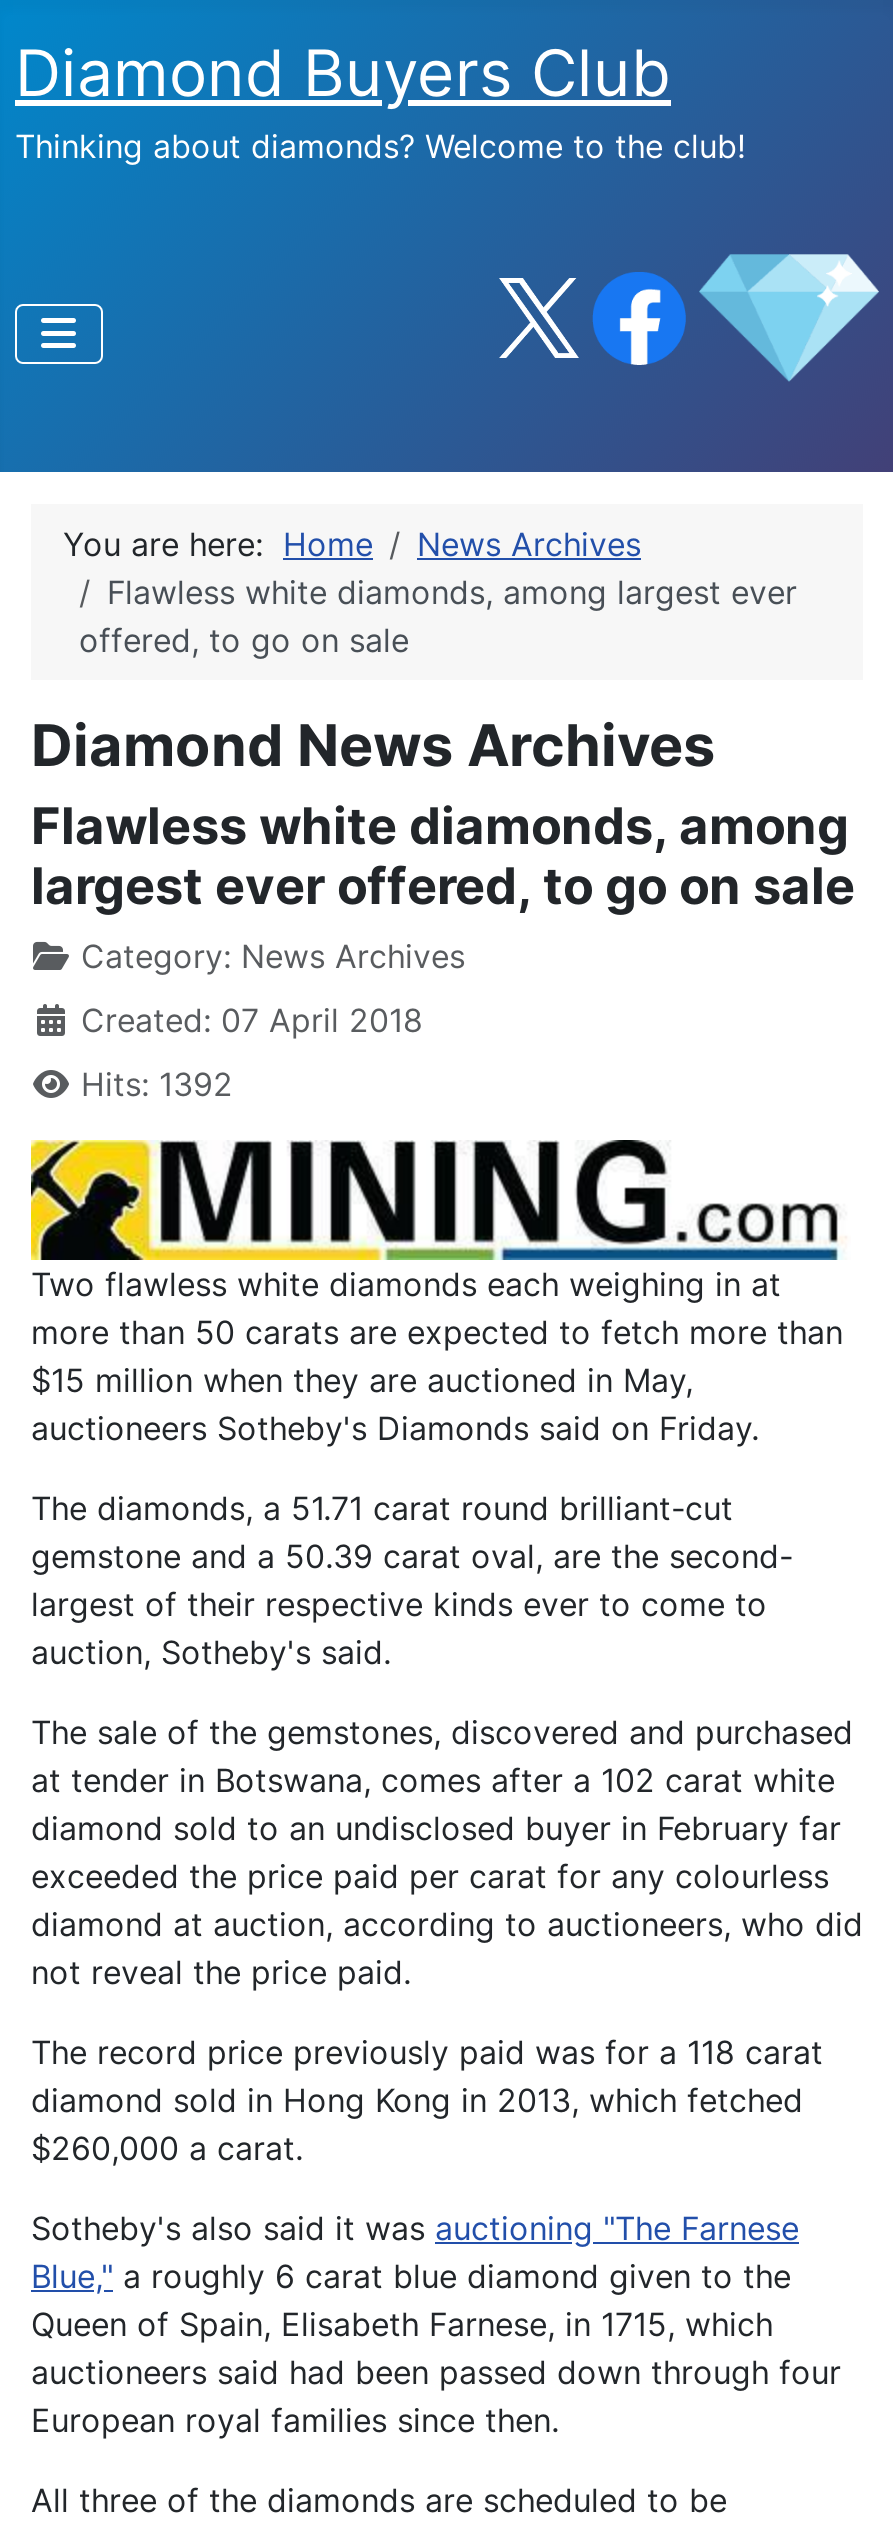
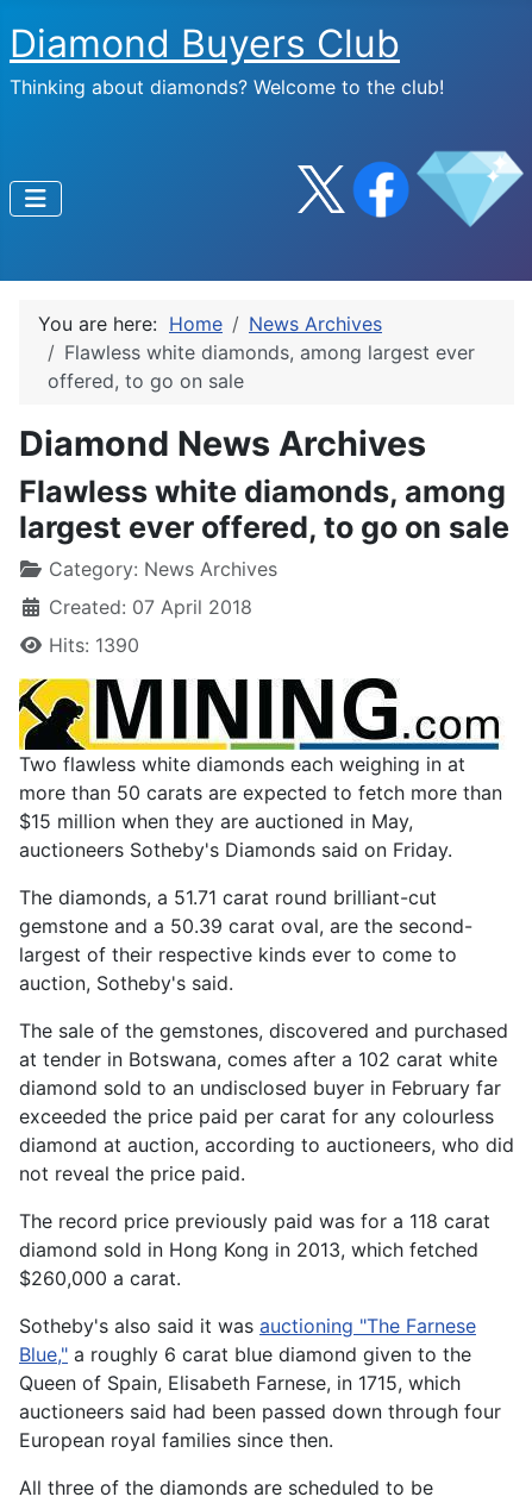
- Hits: 1392
+ Hits: 1390
